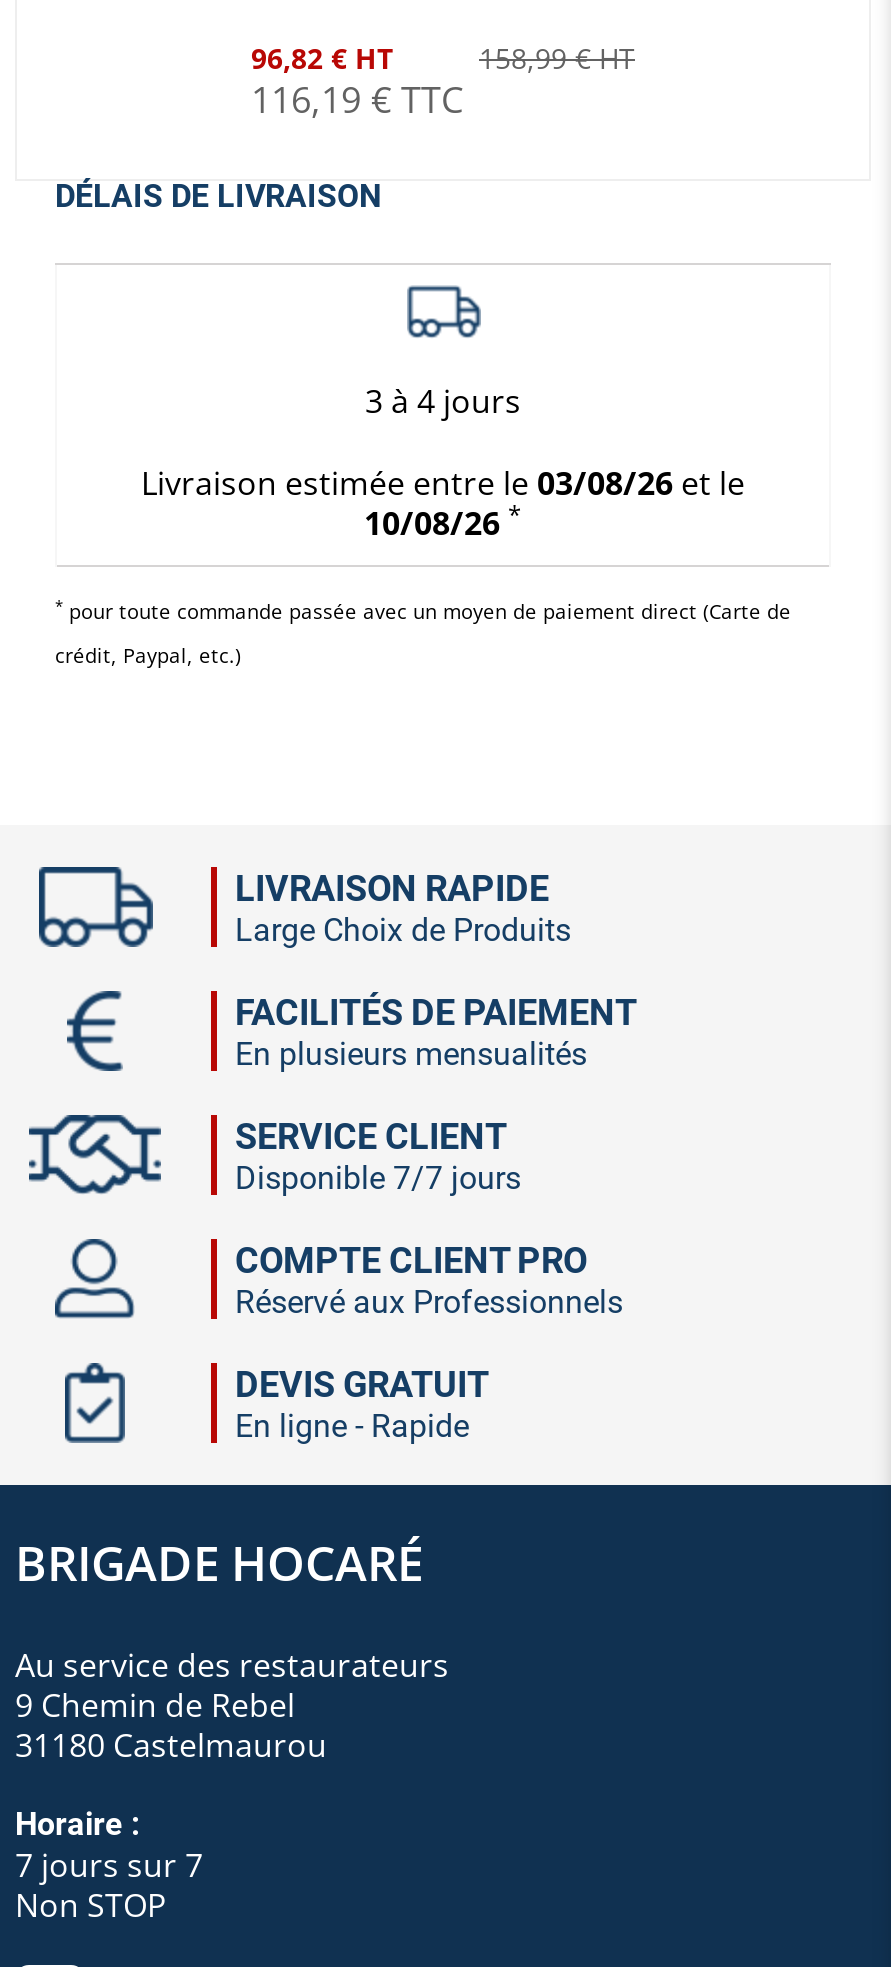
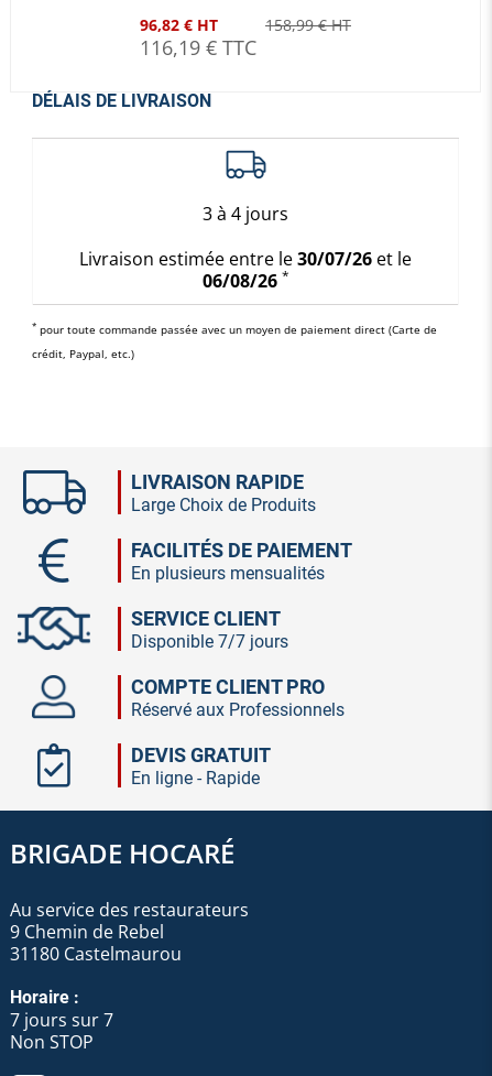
- Livraison estimée entre le 03/08/26 et le
+ Livraison estimée entre le 30/07/26 et le

- 10/08/26 *
+ 06/08/26 *
